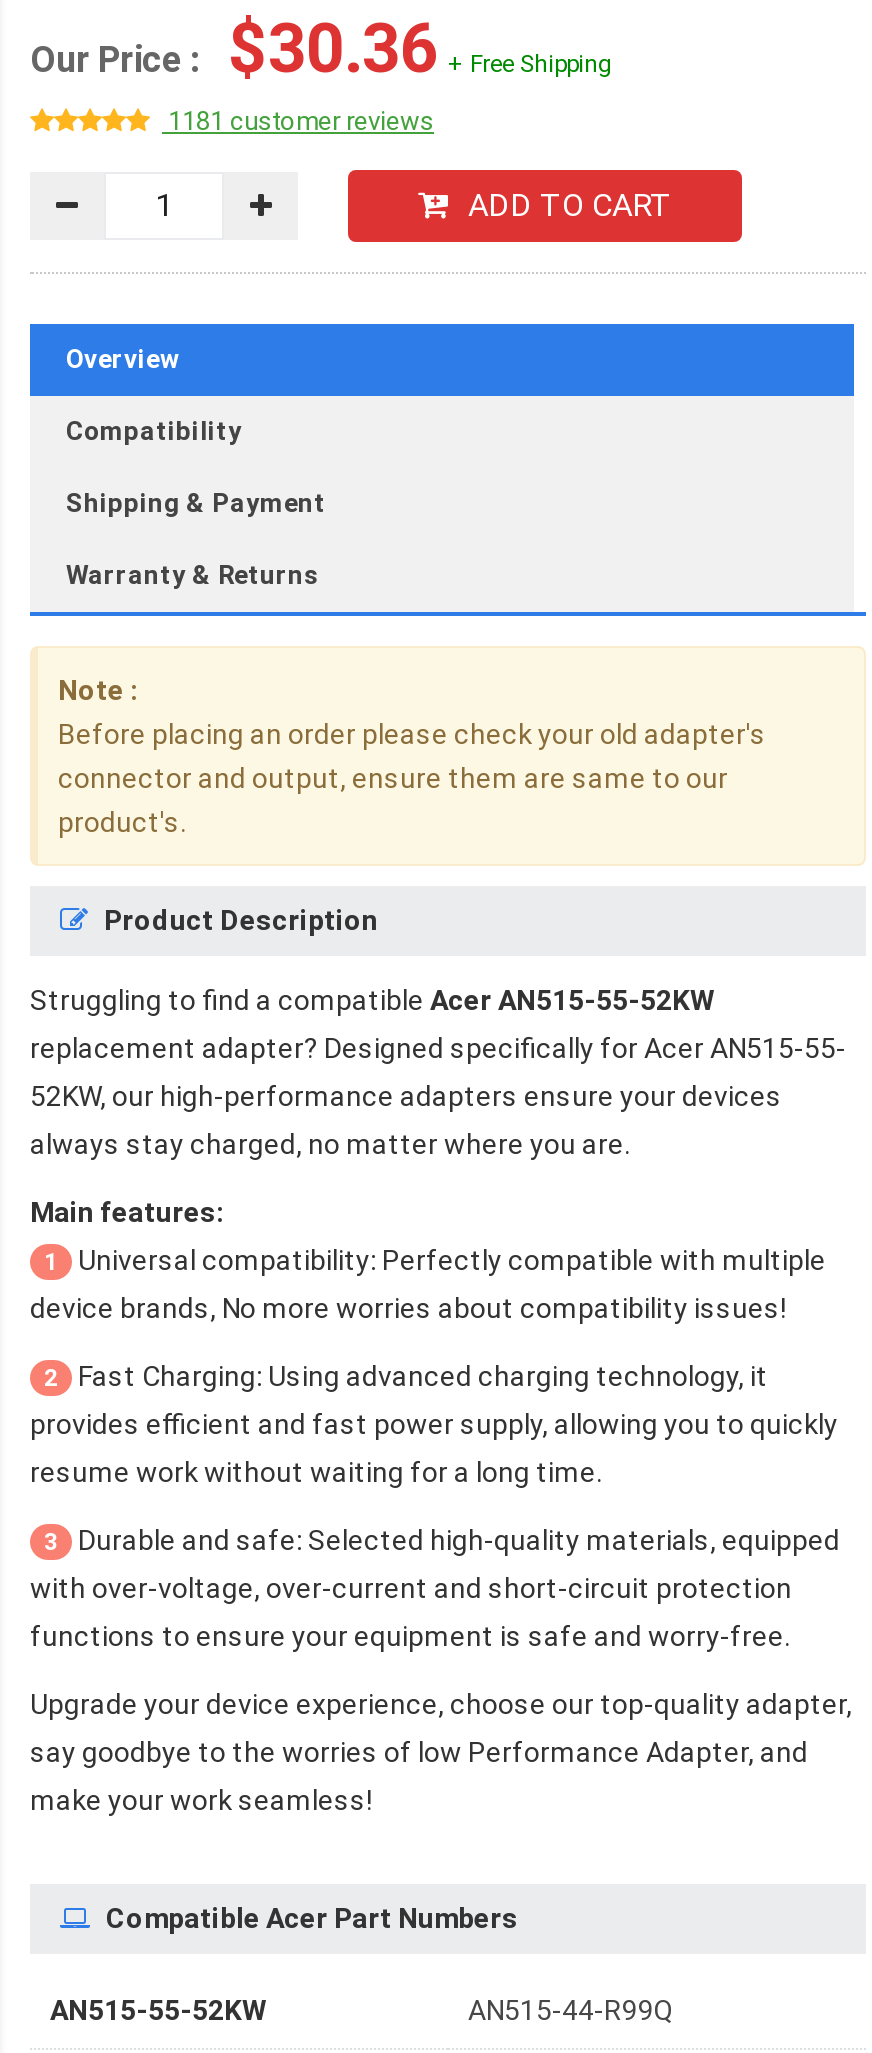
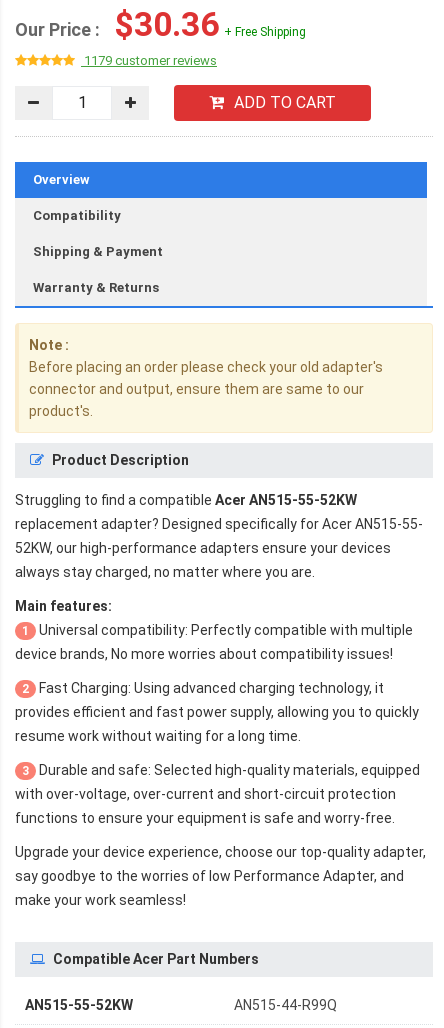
- 1181 customer reviews
+ 1179 customer reviews
